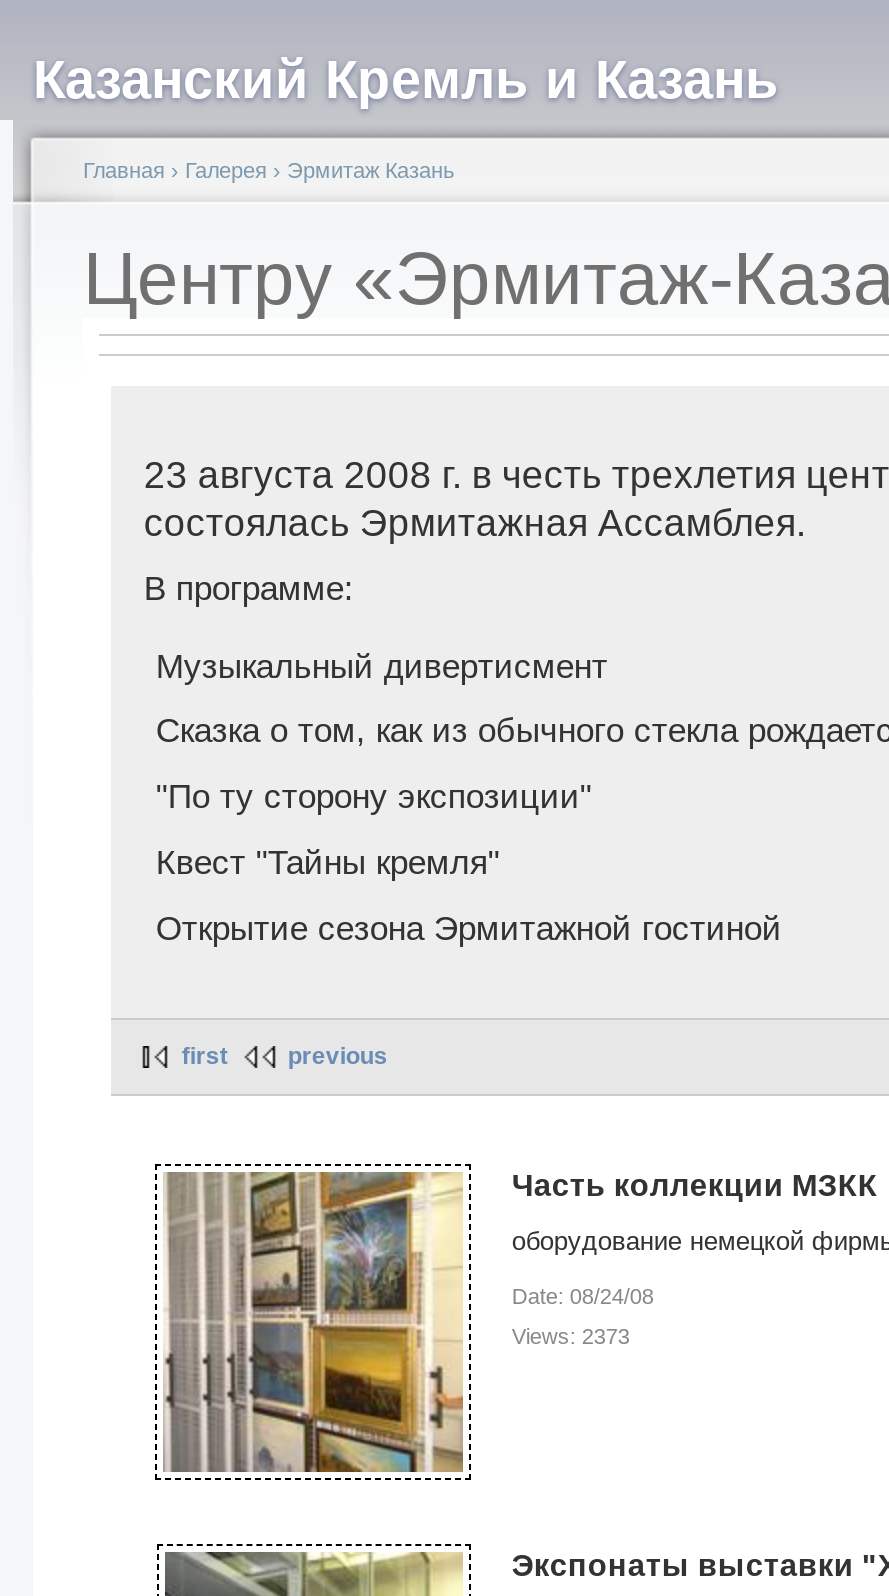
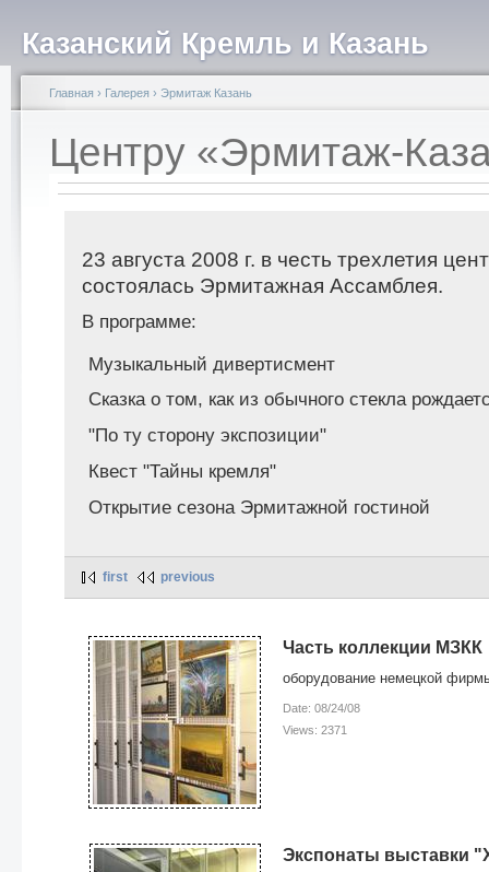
- Views: 2373
+ Views: 2371
